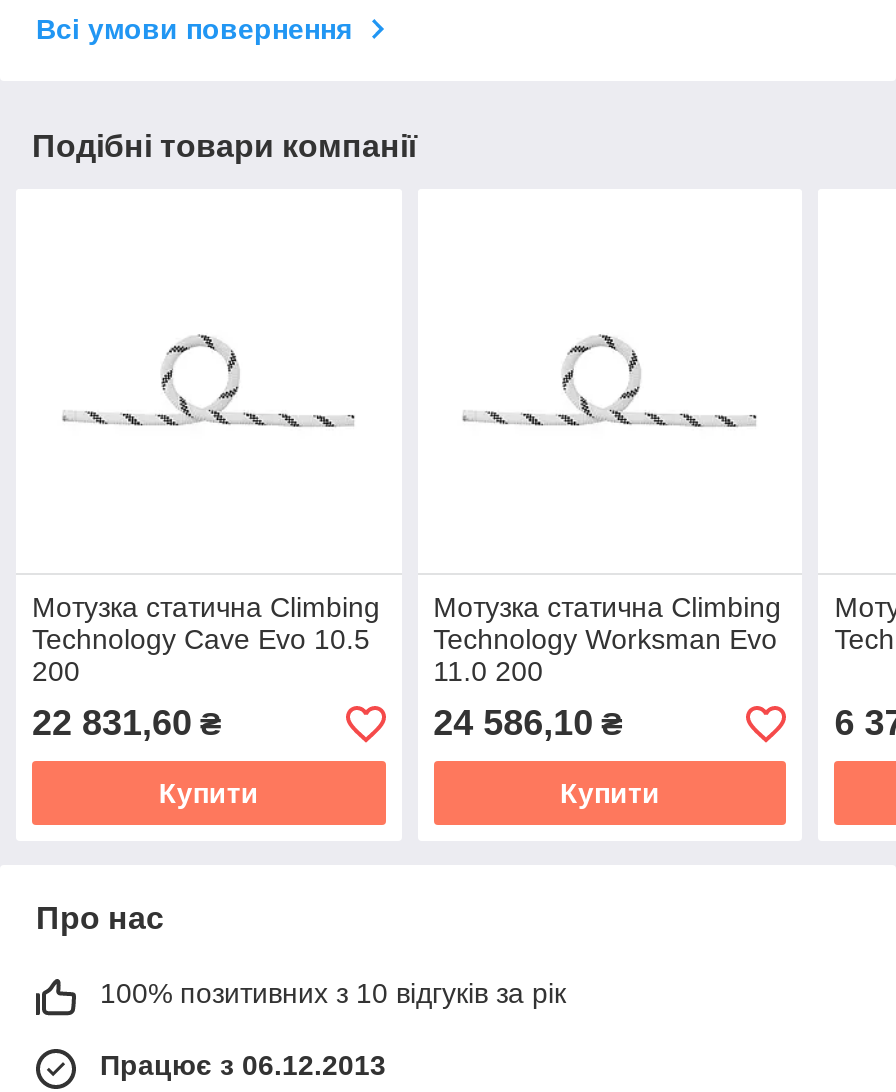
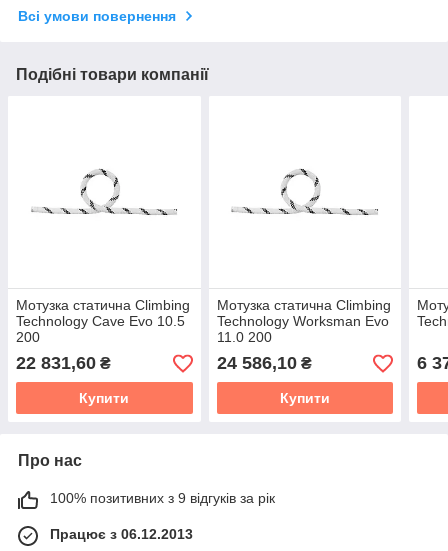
- 100% позитивних з 10 відгуків за рік
+ 100% позитивних з 9 відгуків за рік
